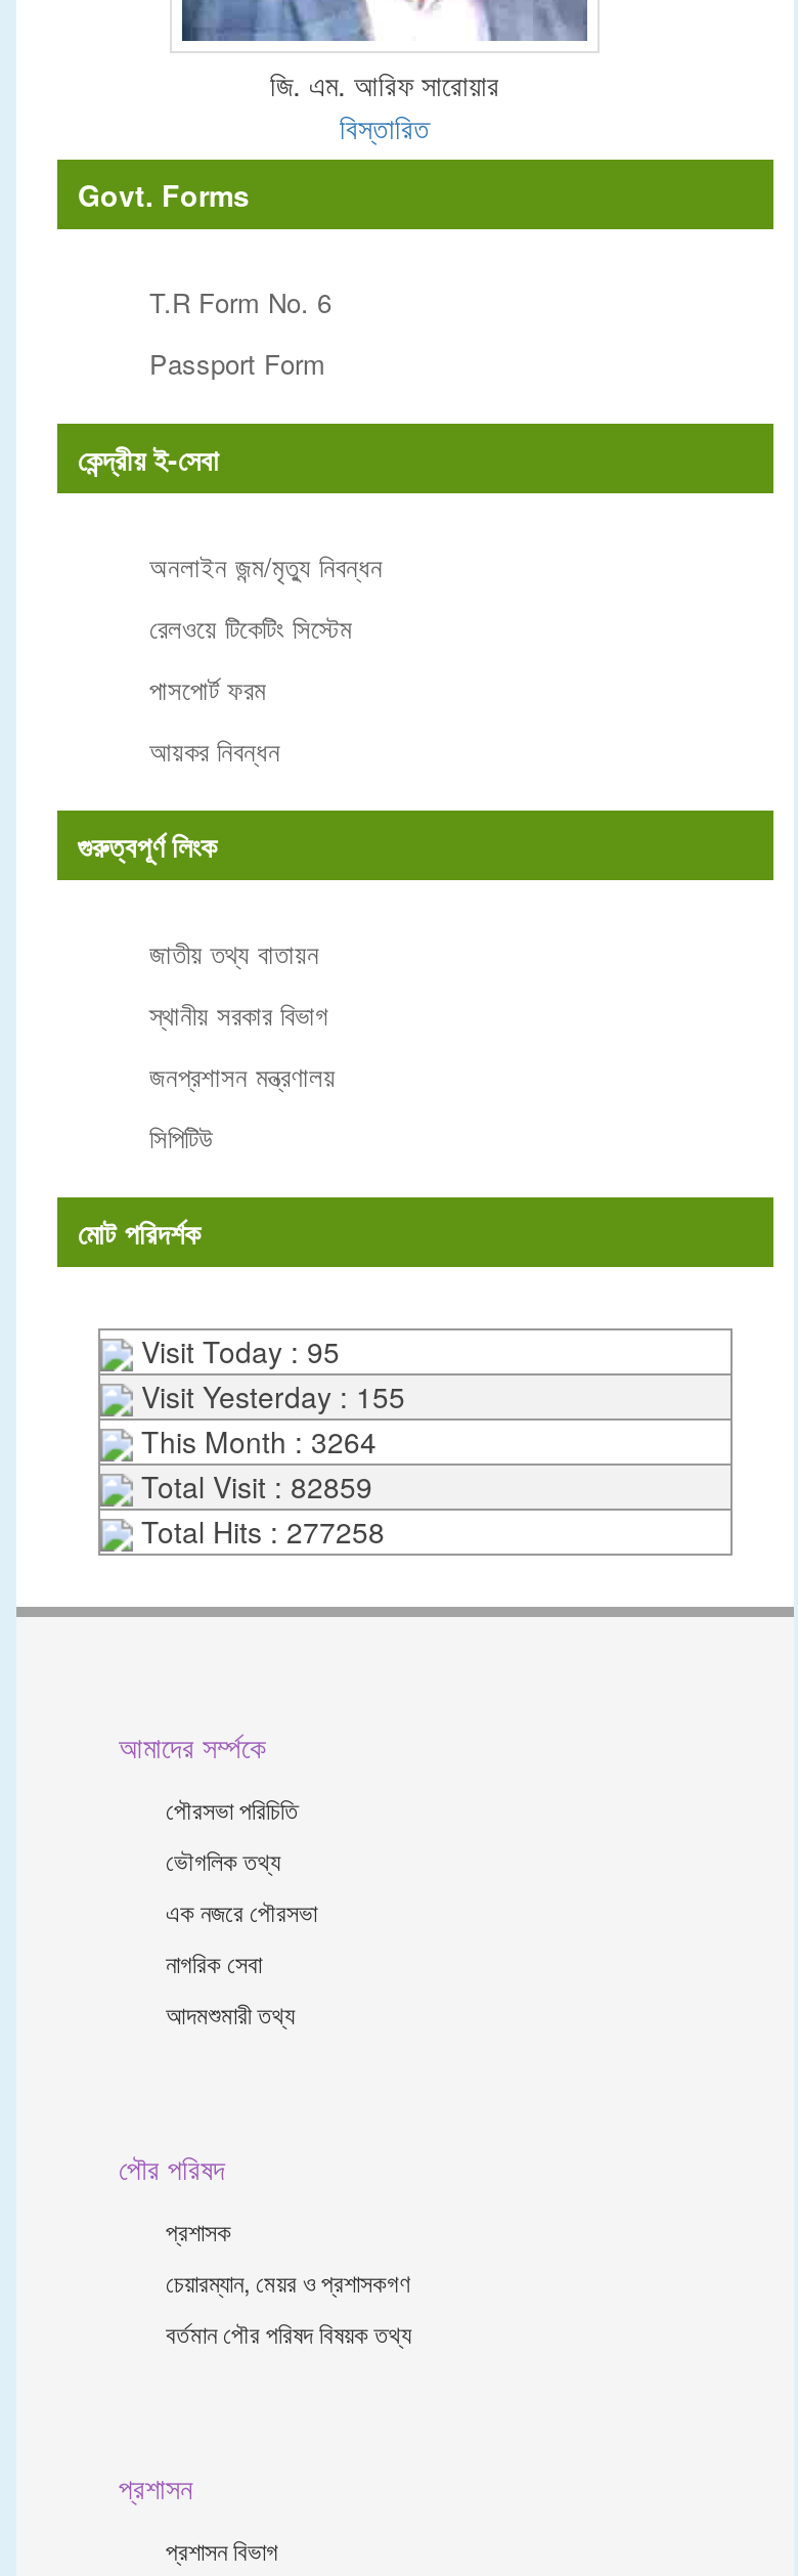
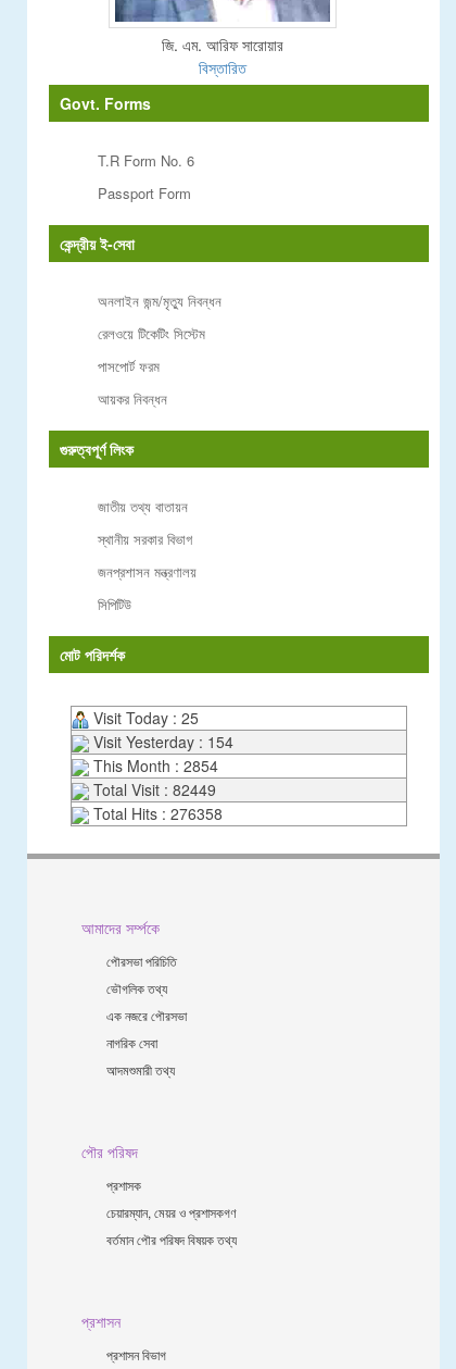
- Visit Today : 95
+ Visit Today : 25

- Visit Yesterday : 155
+ Visit Yesterday : 154

- This Month : 3264
+ This Month : 2854

- Total Visit : 82859
+ Total Visit : 82449

- Total Hits : 277258
+ Total Hits : 276358
